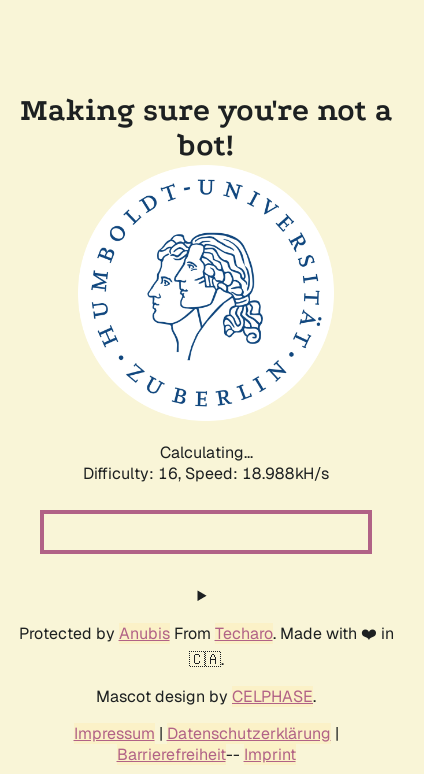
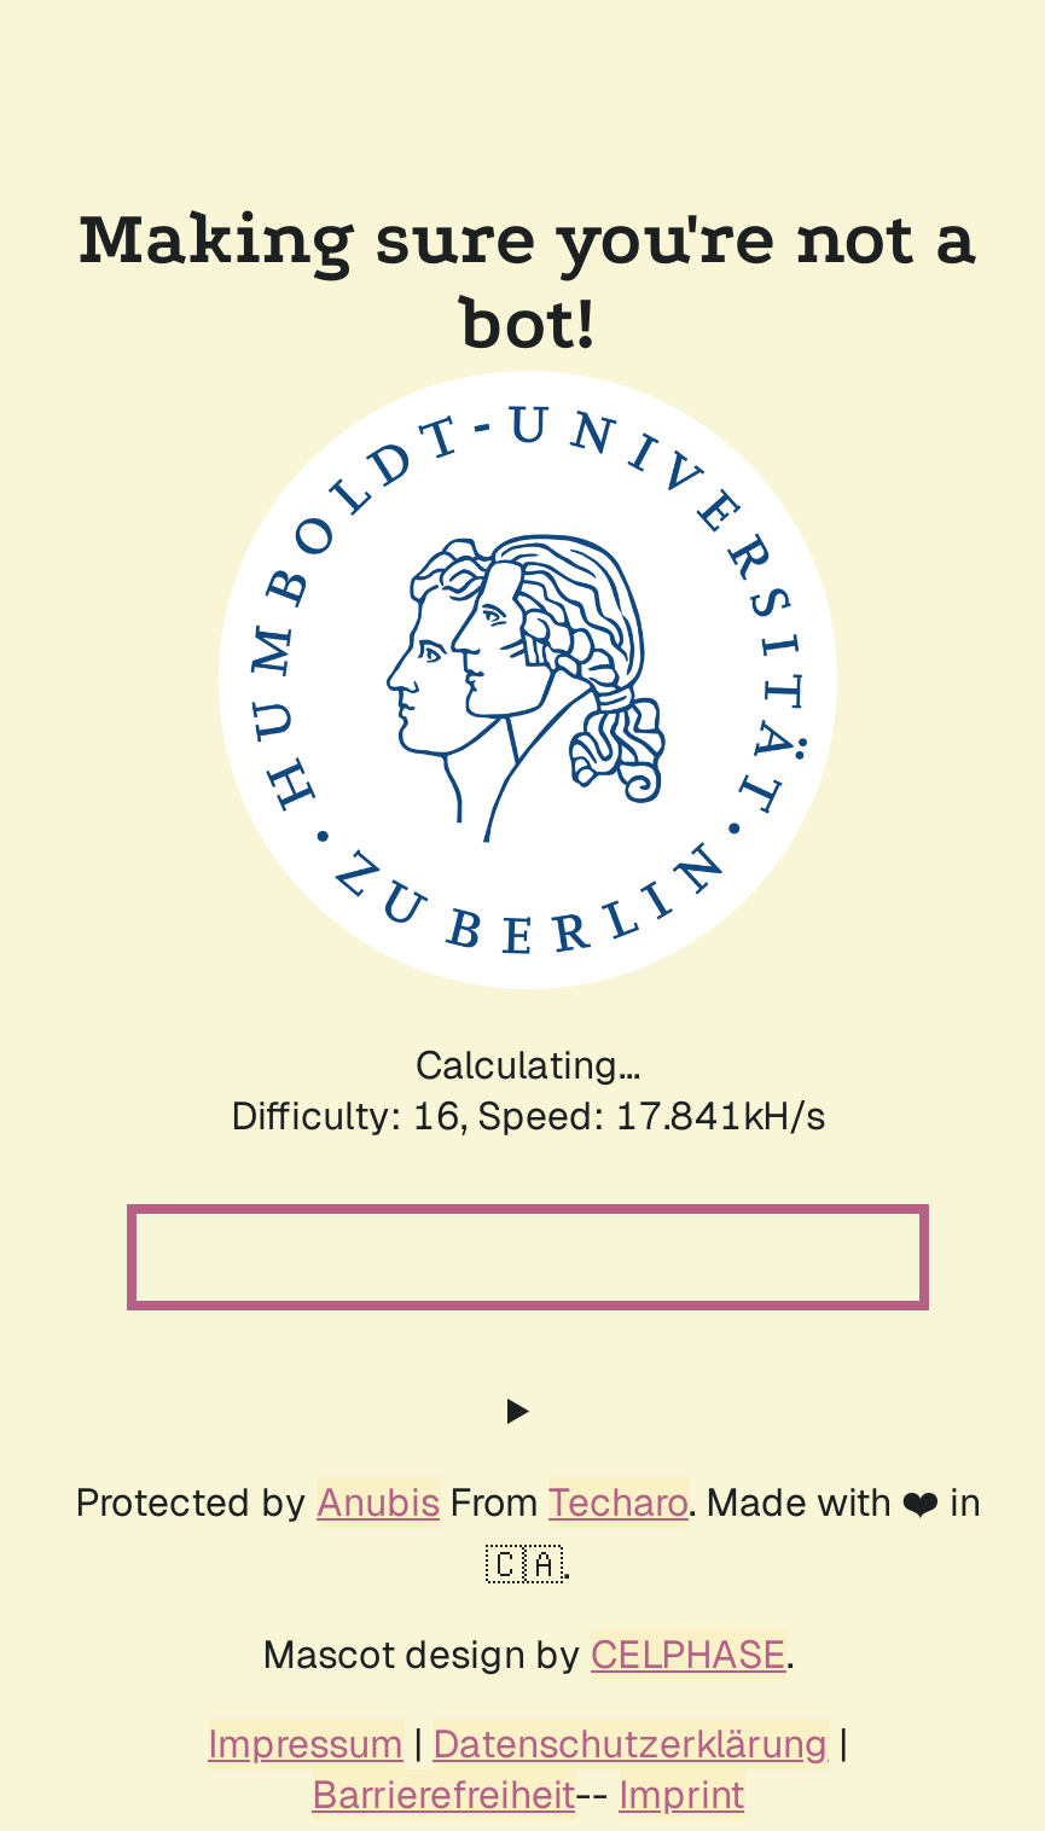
- Difficulty: 16, Speed: 18.988kH/s
+ Difficulty: 16, Speed: 17.841kH/s
